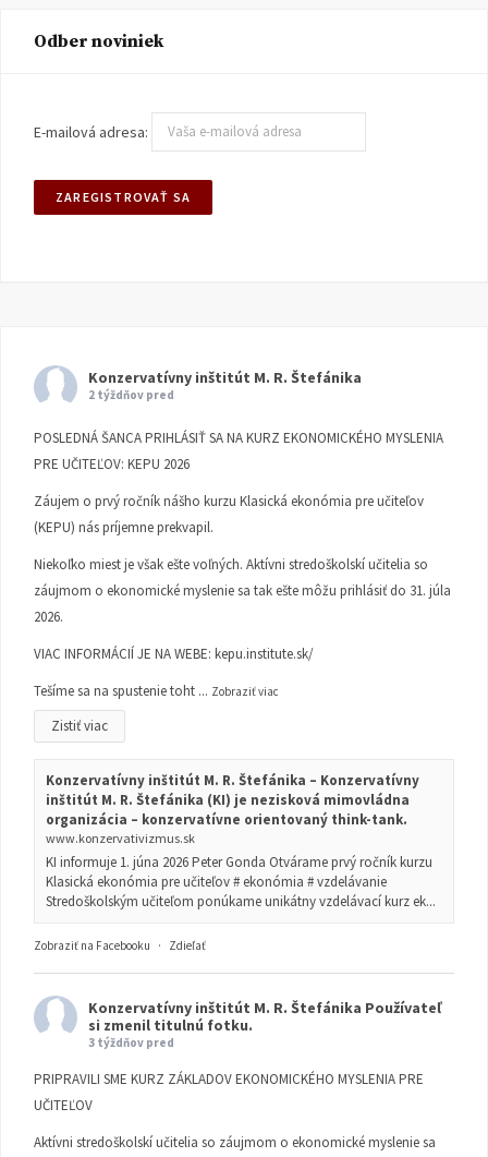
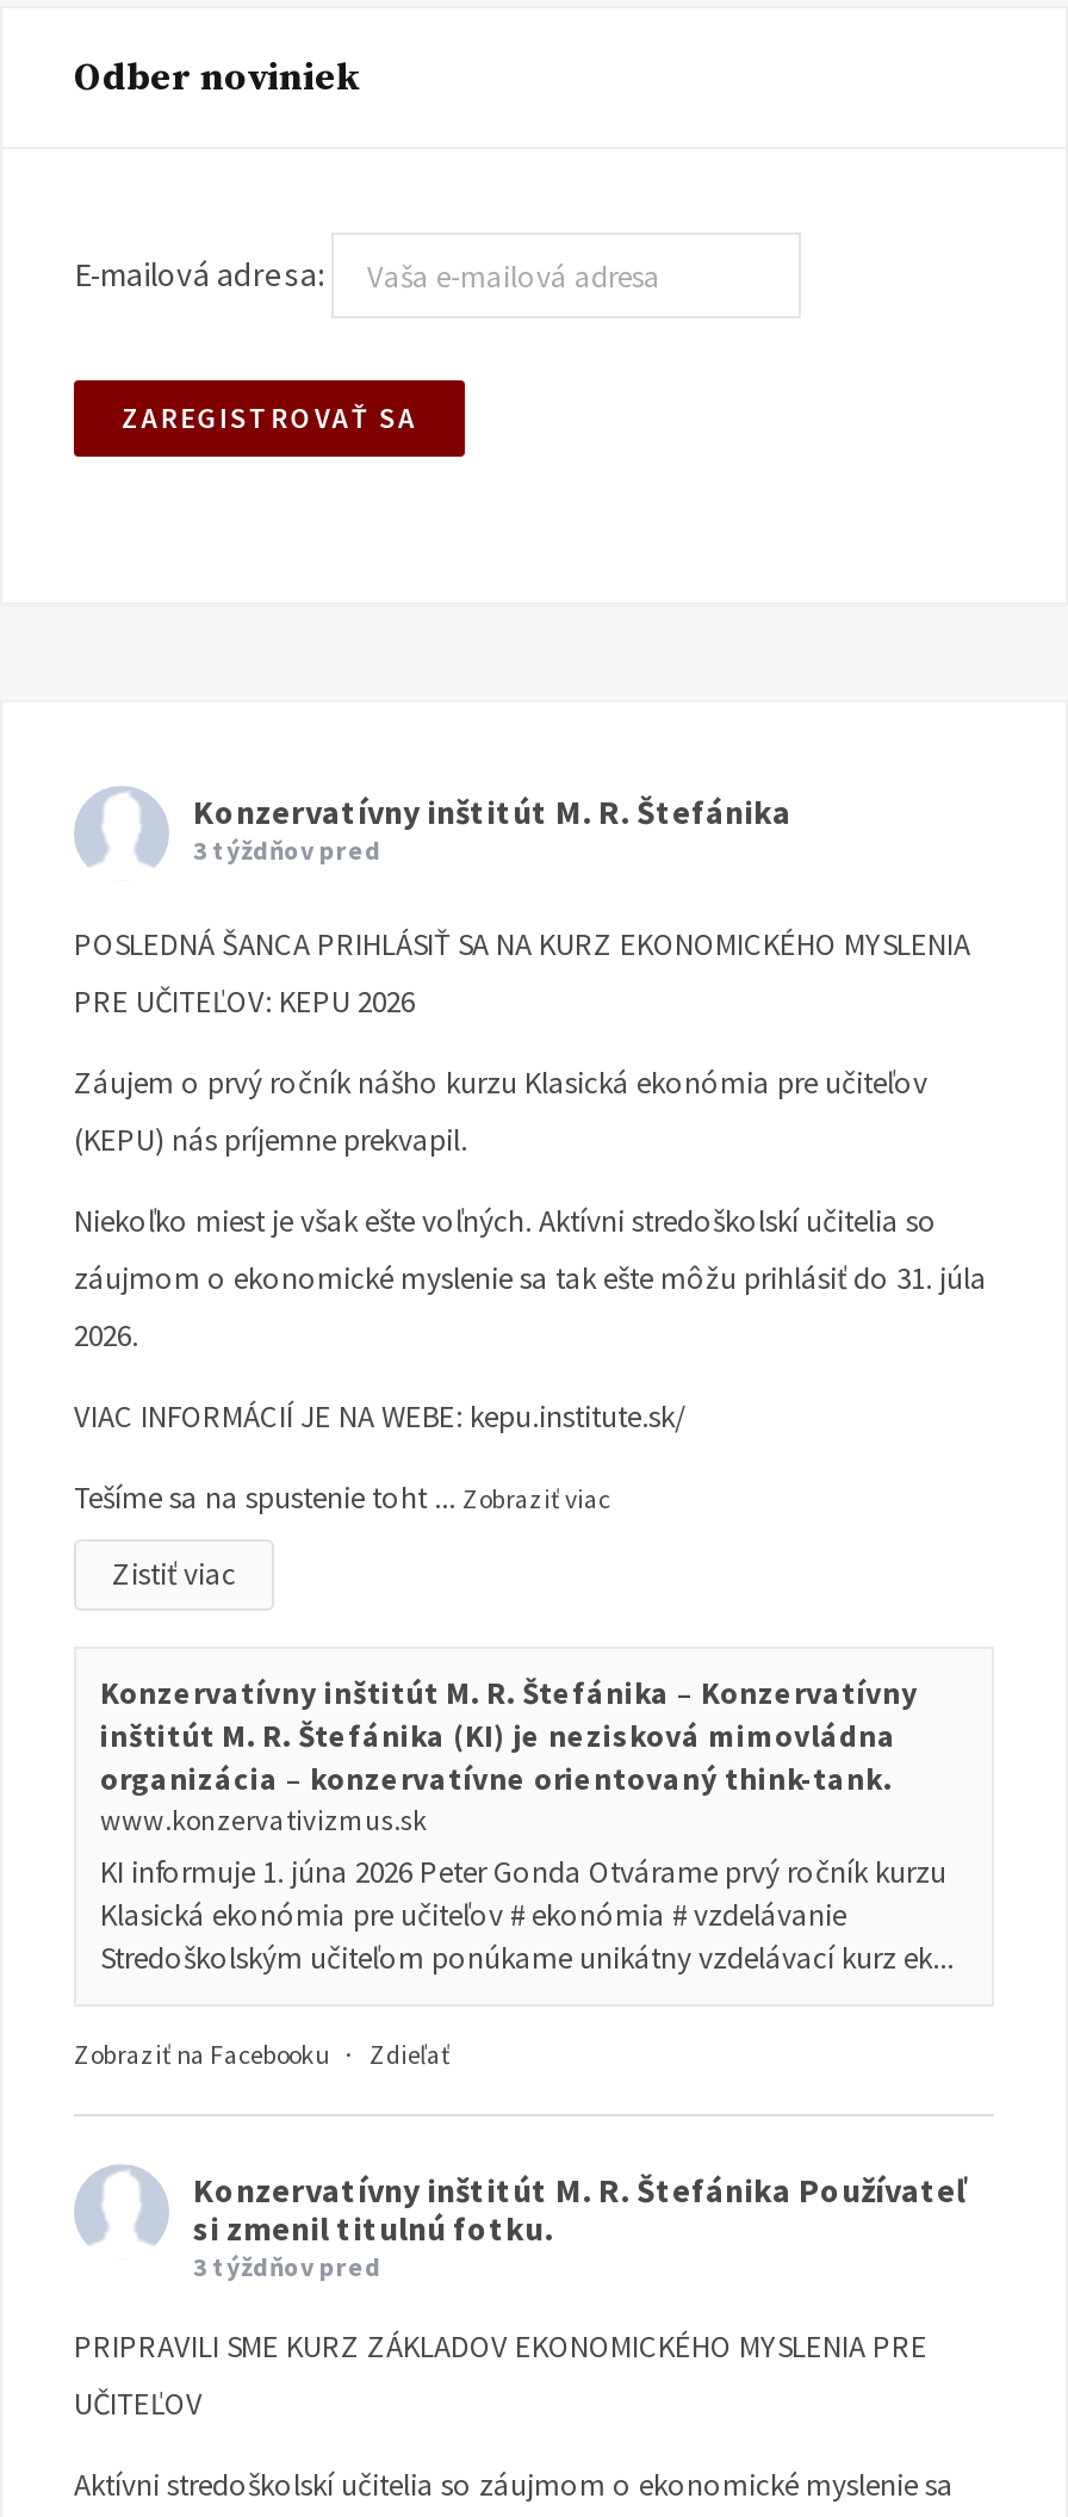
- 2 týždňov pred
+ 3 týždňov pred
